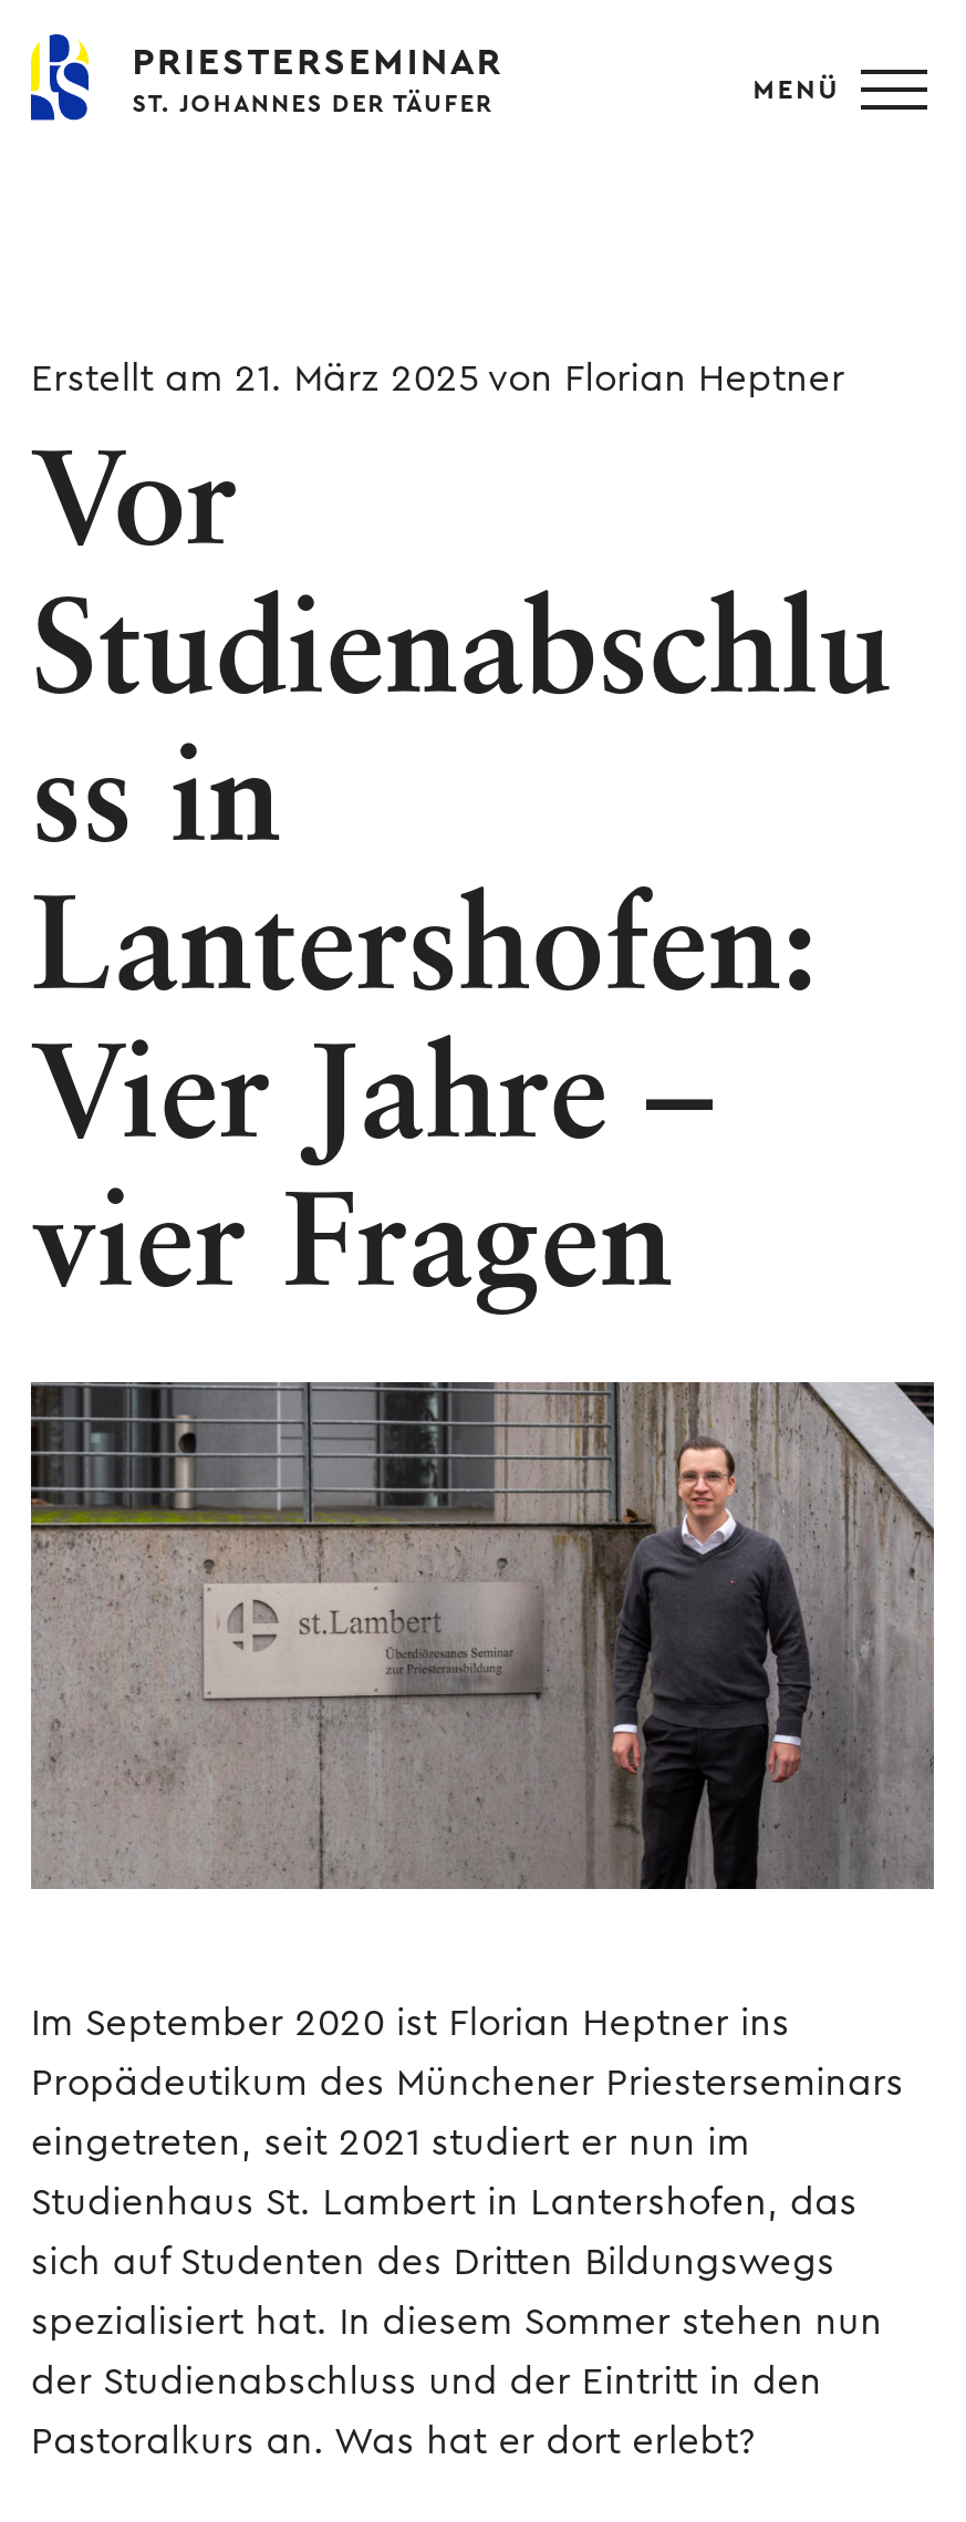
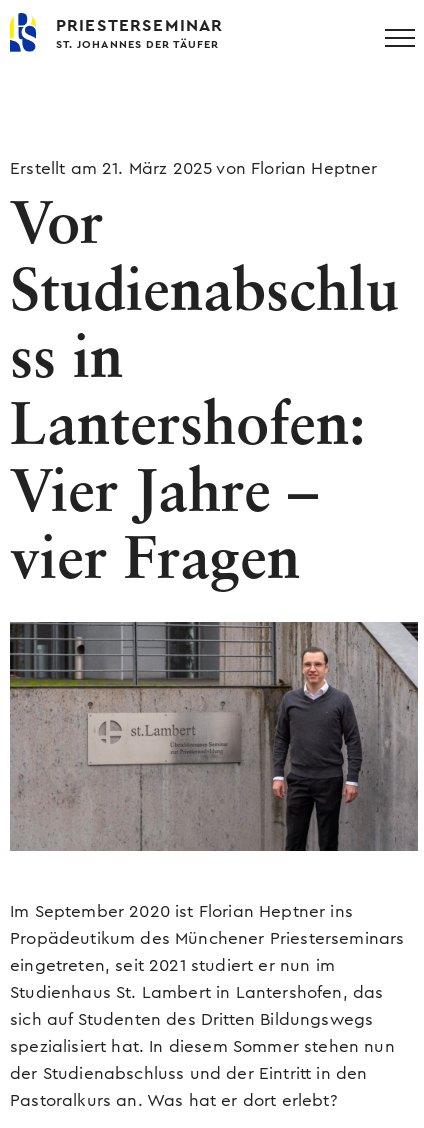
- MENÜ
